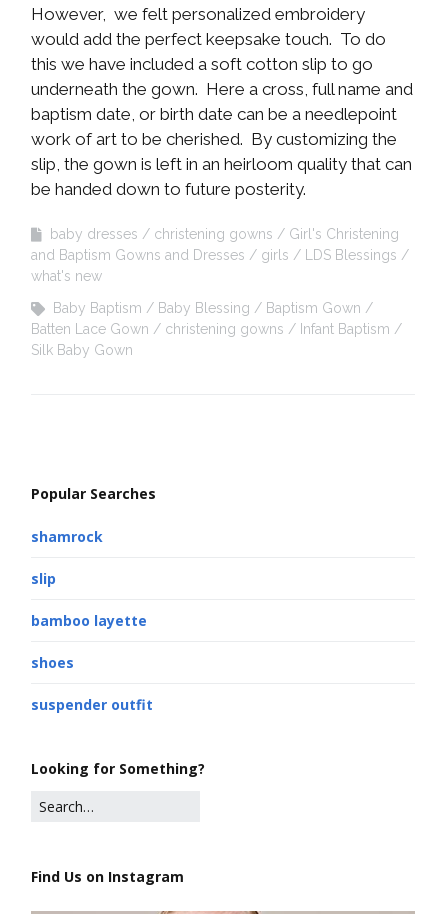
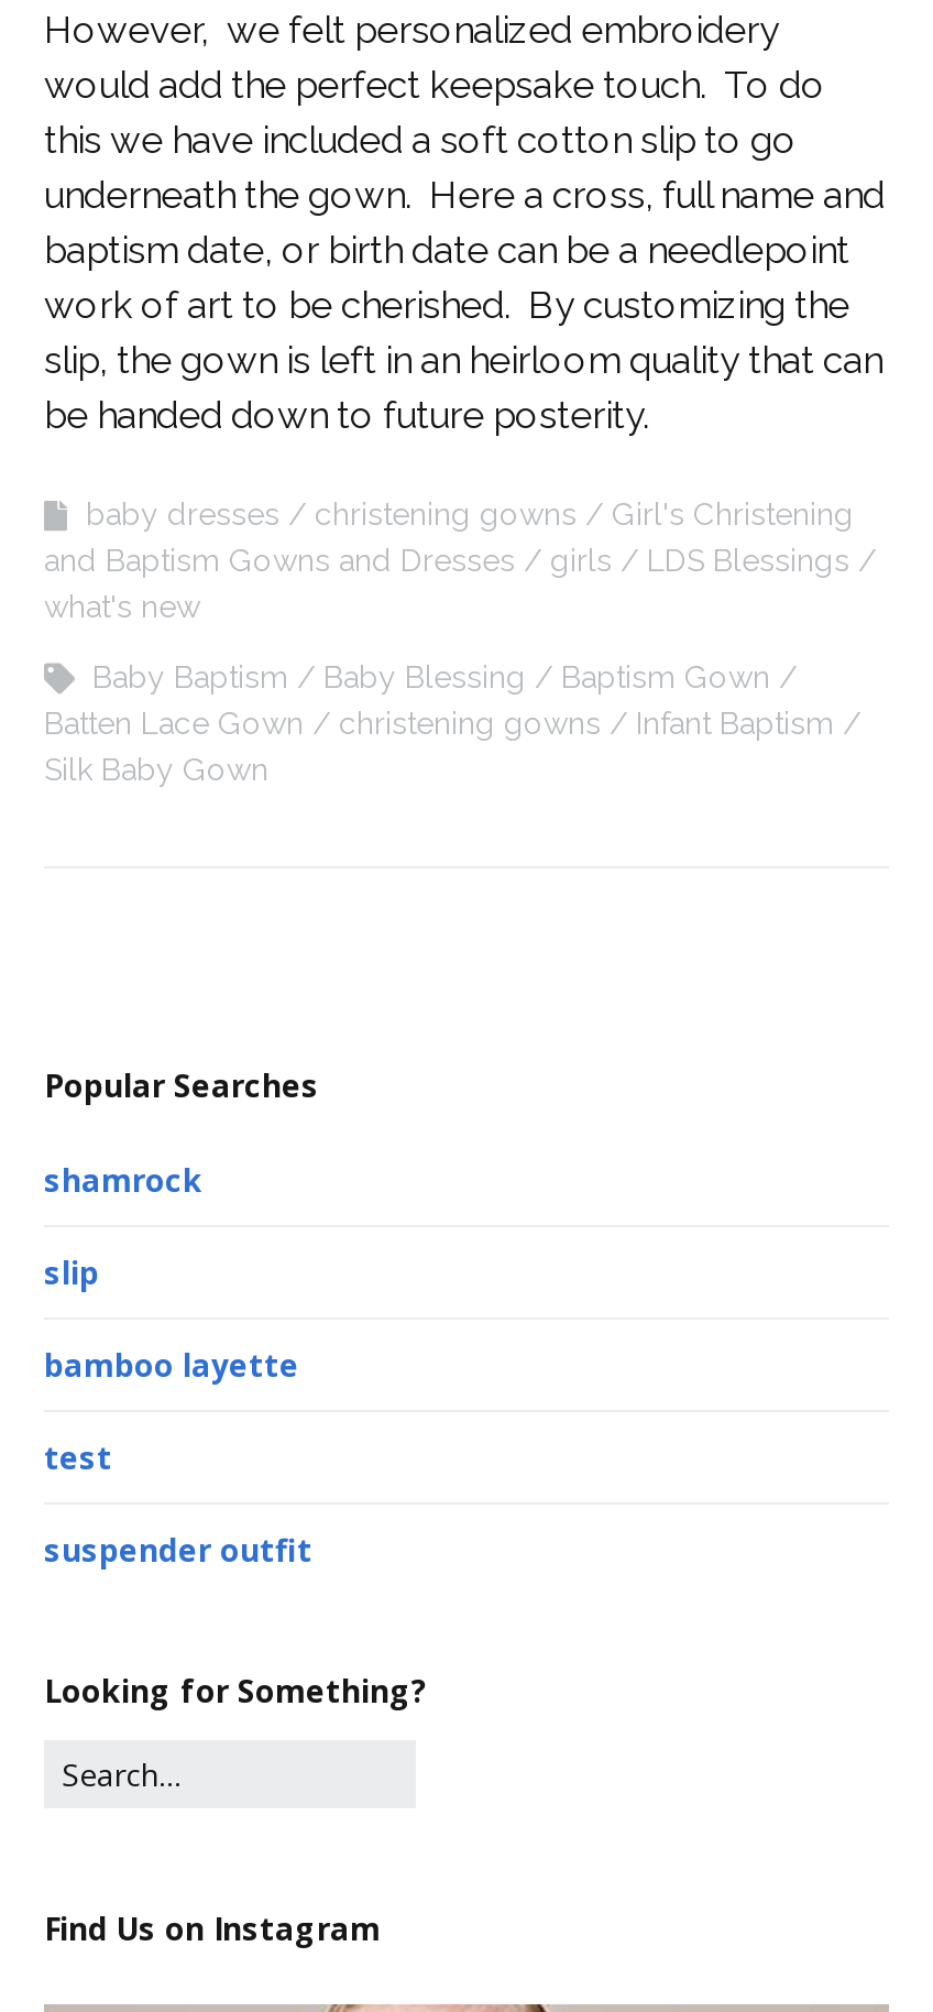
- shoes
+ test
